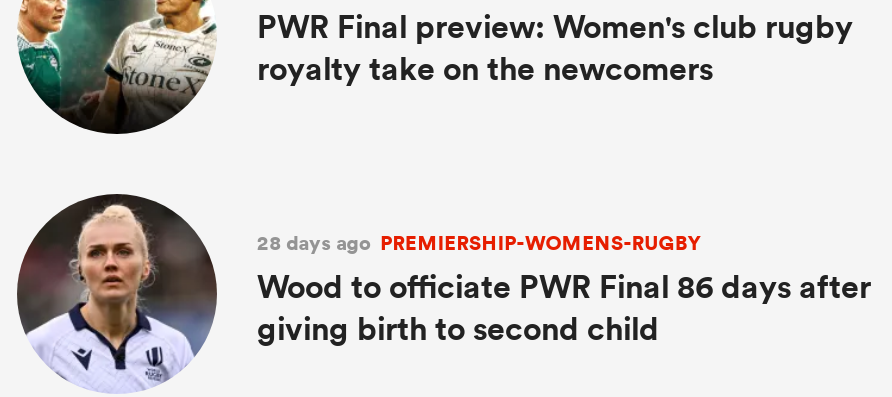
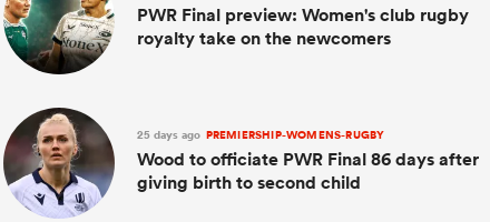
- 28 days ago PREMIERSHIP-WOMENS-RUGBY
+ 25 days ago PREMIERSHIP-WOMENS-RUGBY
